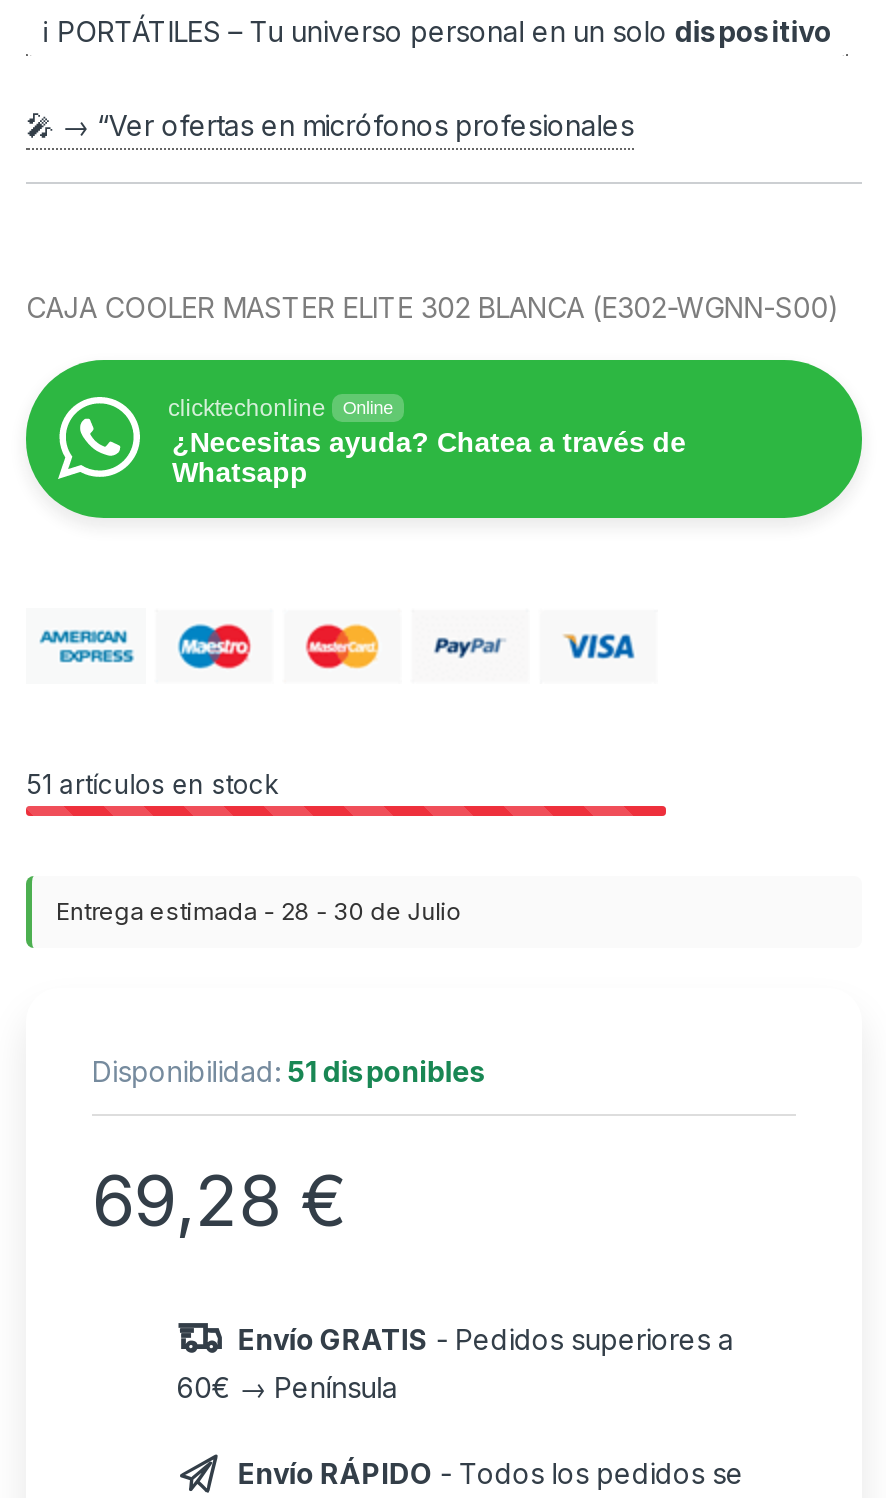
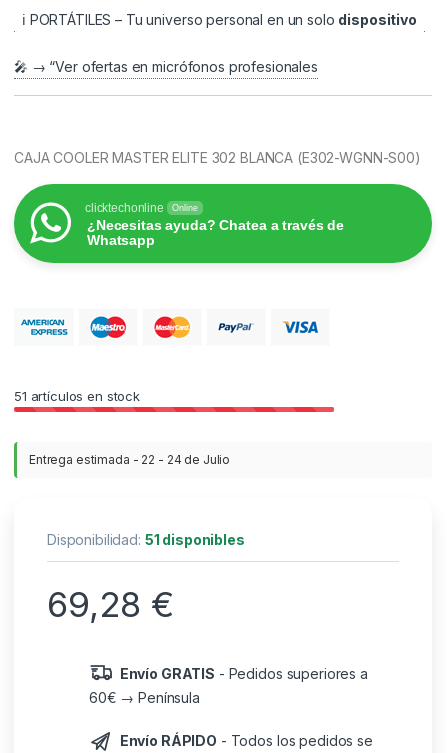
- Entrega estimada - 28 - 30 de Julio
+ Entrega estimada - 22 - 24 de Julio
